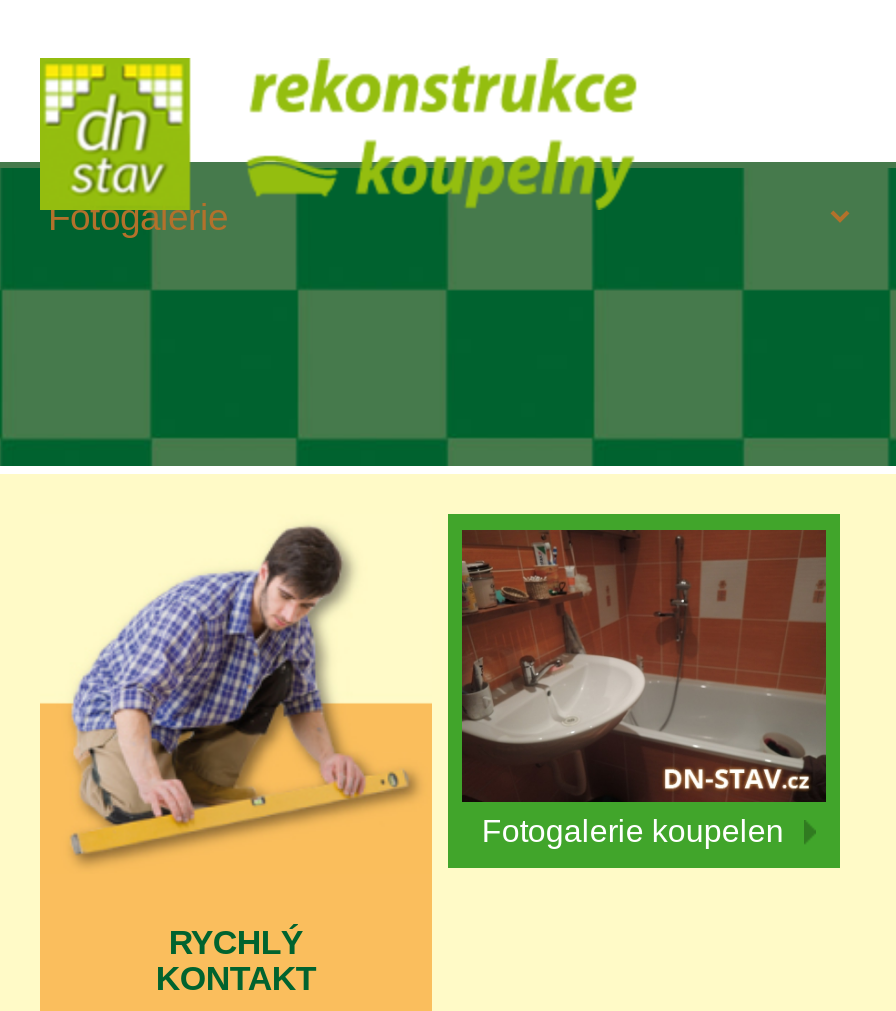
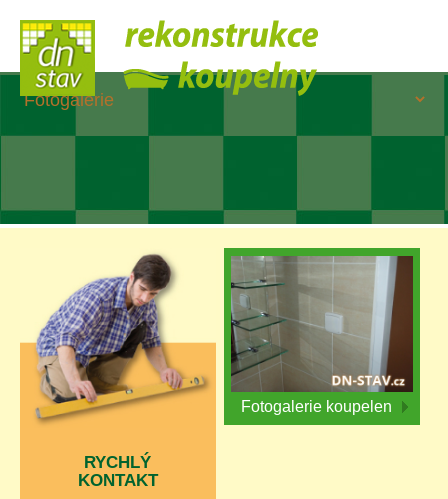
- [image]
+ [image]
